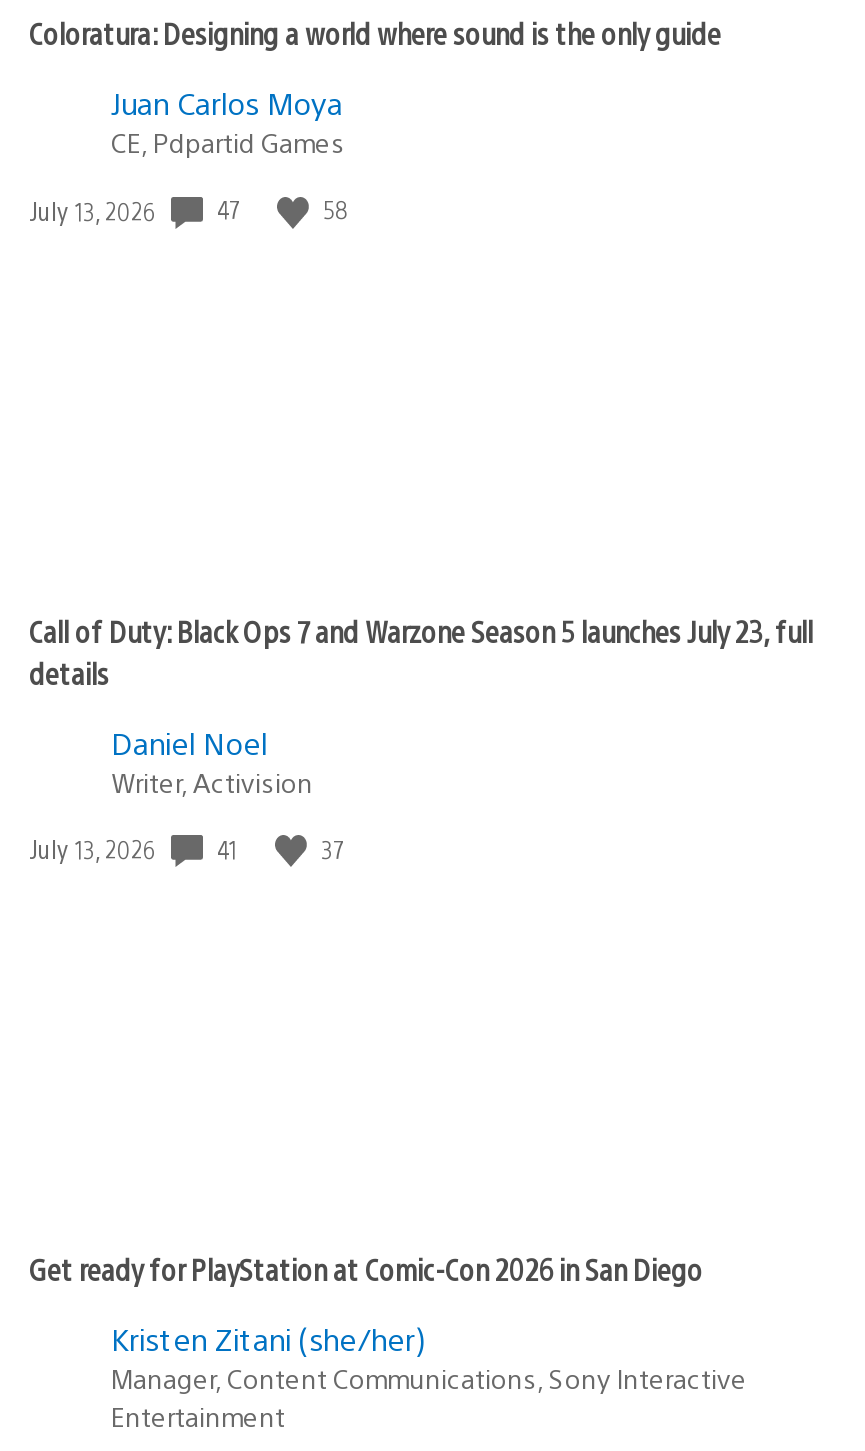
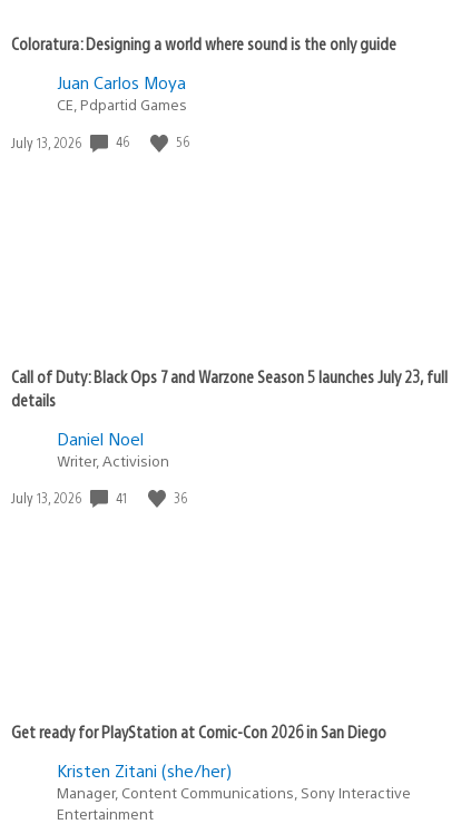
- 47
+ 46

- 58
+ 56

- 37
+ 36
